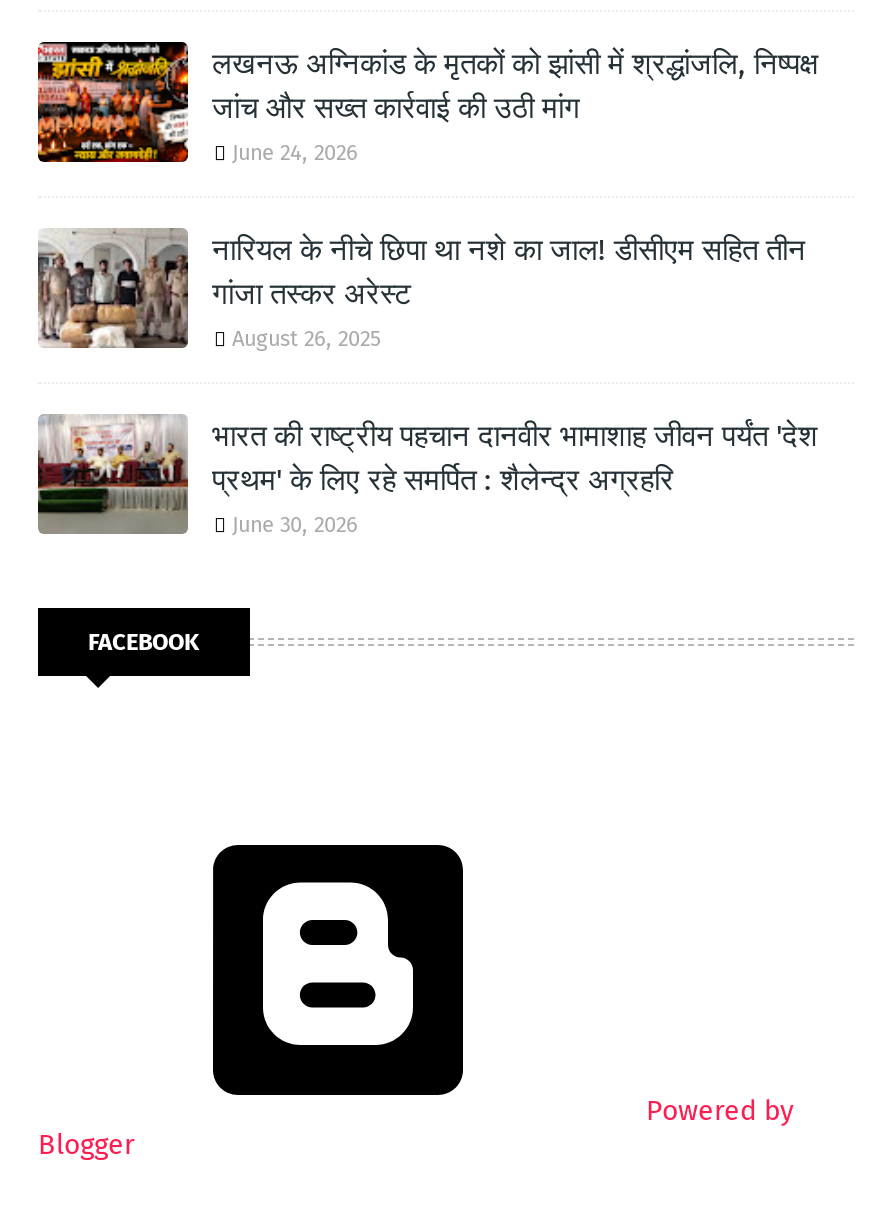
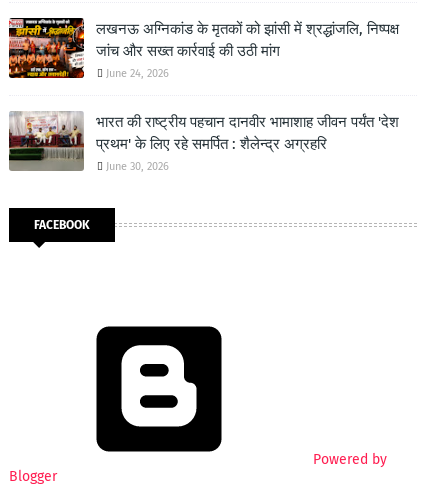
- [image]
- नारियल के नीचे छिपा था नशे का जाल! डीसीएम सहित तीन
- गांजा तस्कर अरेस्ट
- August 26, 2025
